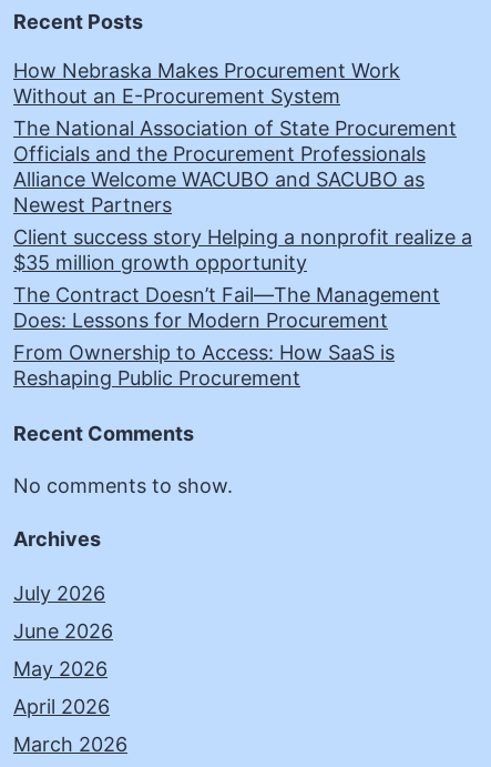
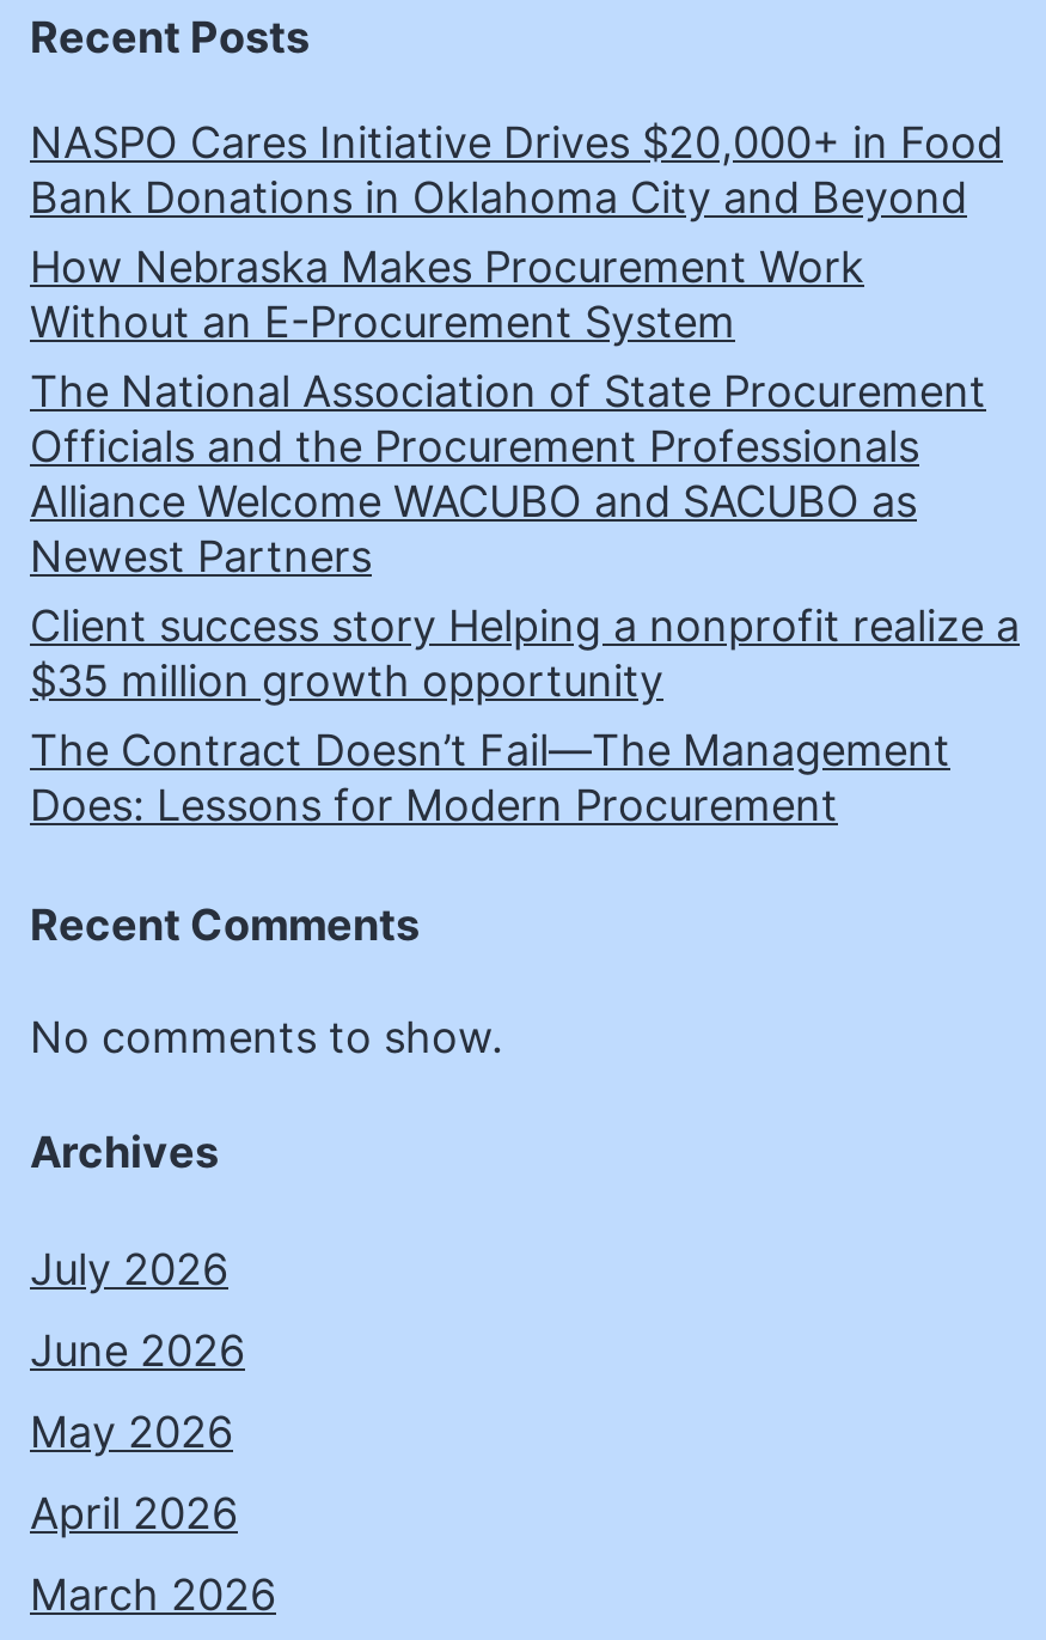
+ NASPO Cares Initiative Drives $20,000+ in Food
+ Bank Donations in Oklahoma City and Beyond

moved down: How Nebraska Makes Procurement Work | Without an E-Procurement System | The National Association of State Procurement | ... | The Contract Doesn’t Fail—The Management | Does: Lessons for Modern Procurement

- From Ownership to Access: How SaaS is
- Reshaping Public Procurement
